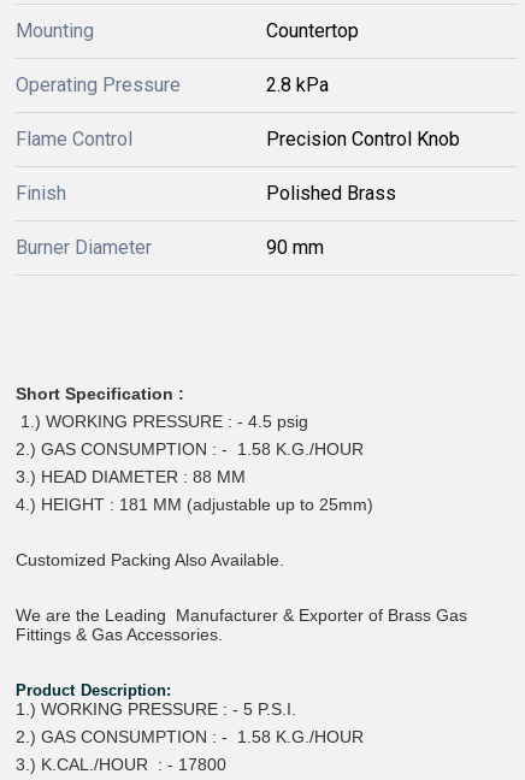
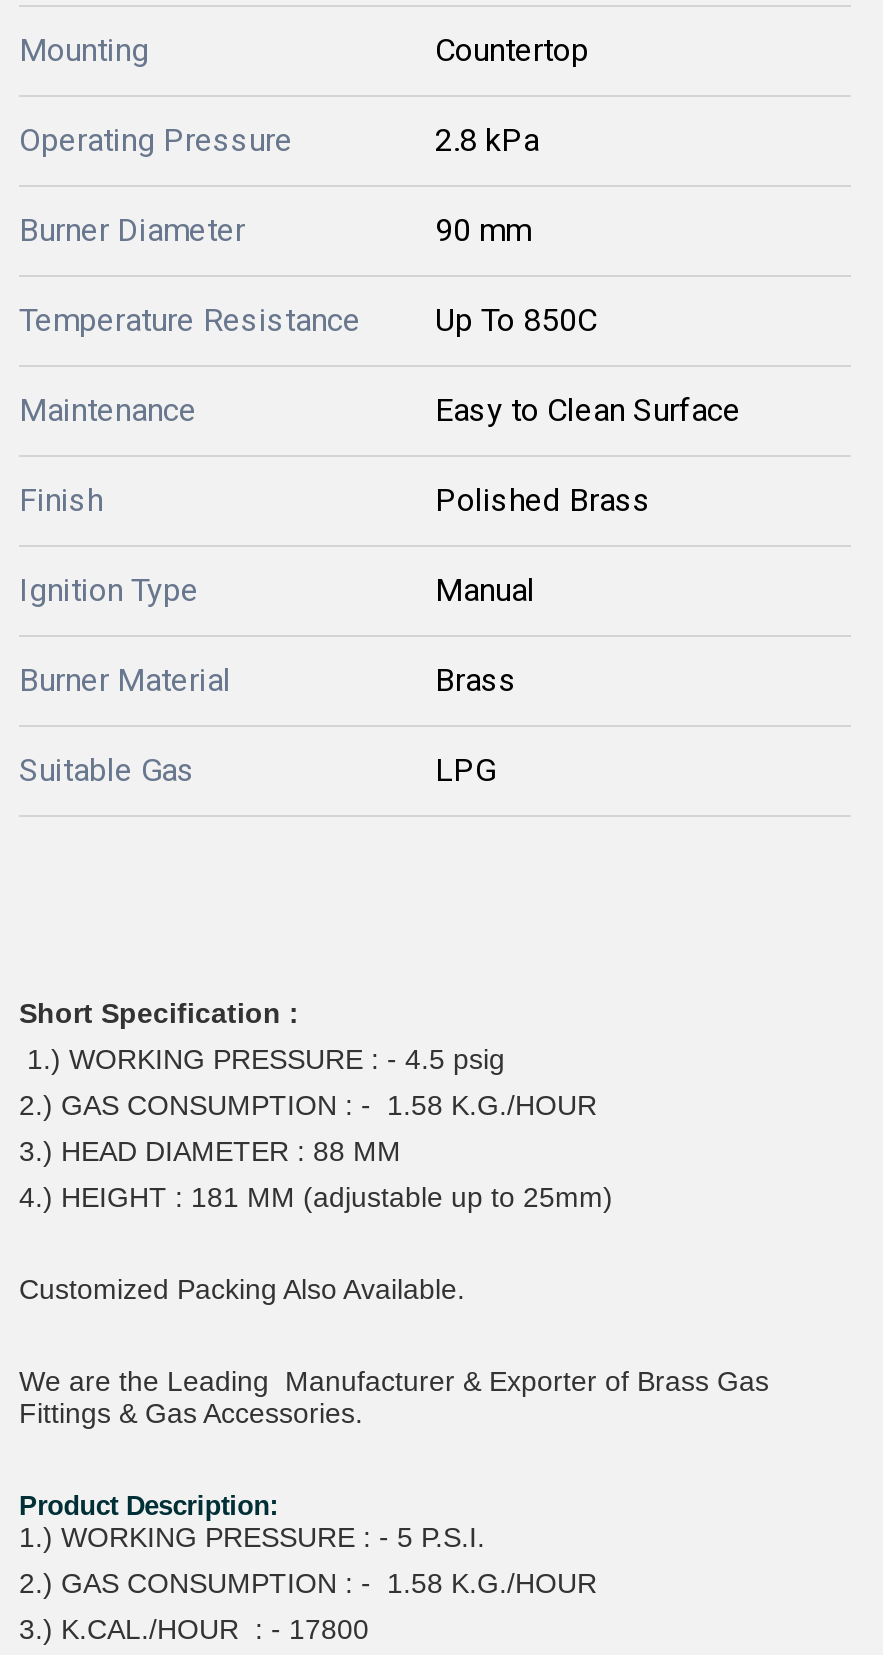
- Flame Control
- Precision Control Knob
+ Temperature Resistance
+ Up To 850C
+ Maintenance
+ Easy to Clean Surface

+ Ignition Type
+ Manual
+ Burner Material
+ Brass
+ Suitable Gas
+ LPG

moved up: Burner Diameter | 90 mm
